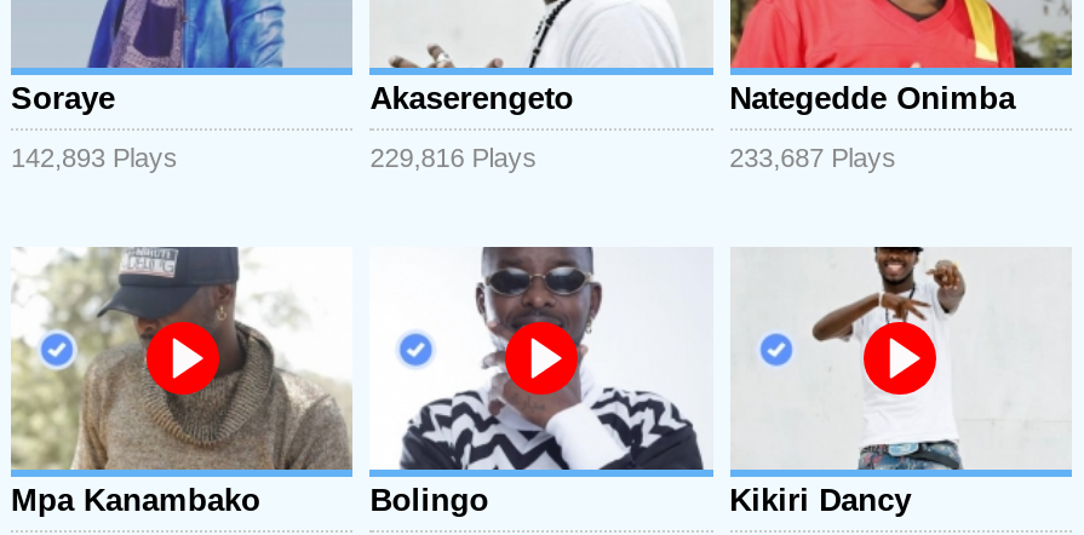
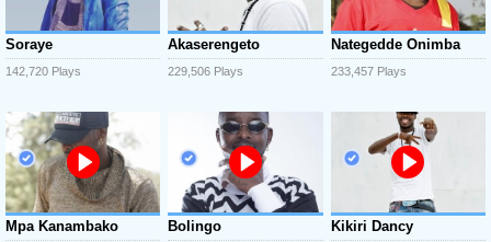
- 142,893 Plays
+ 142,720 Plays

- 229,816 Plays
+ 229,506 Plays

- 233,687 Plays
+ 233,457 Plays
